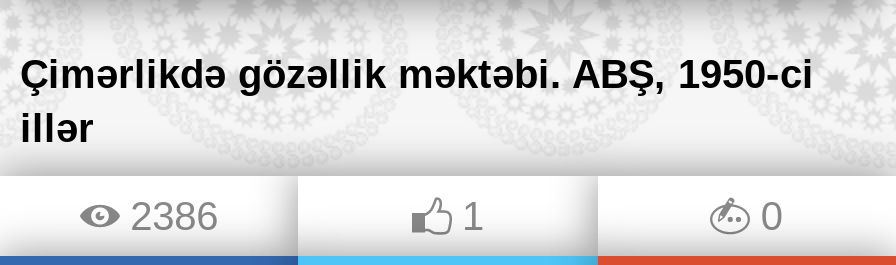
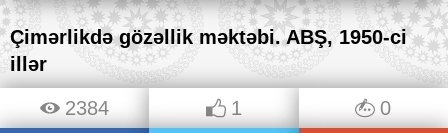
- 2386
+ 2384
